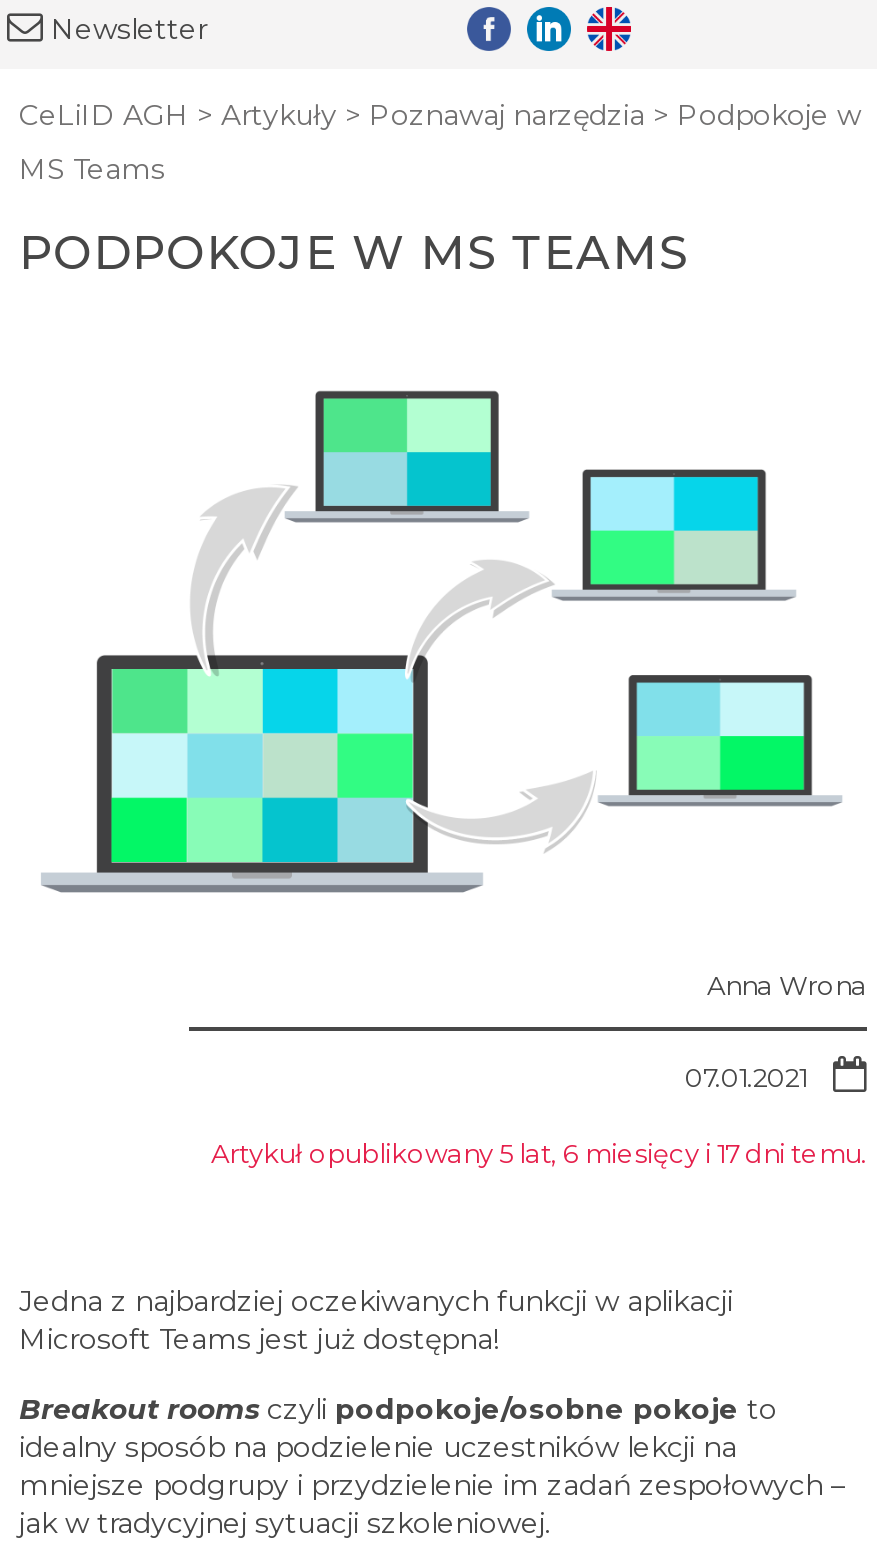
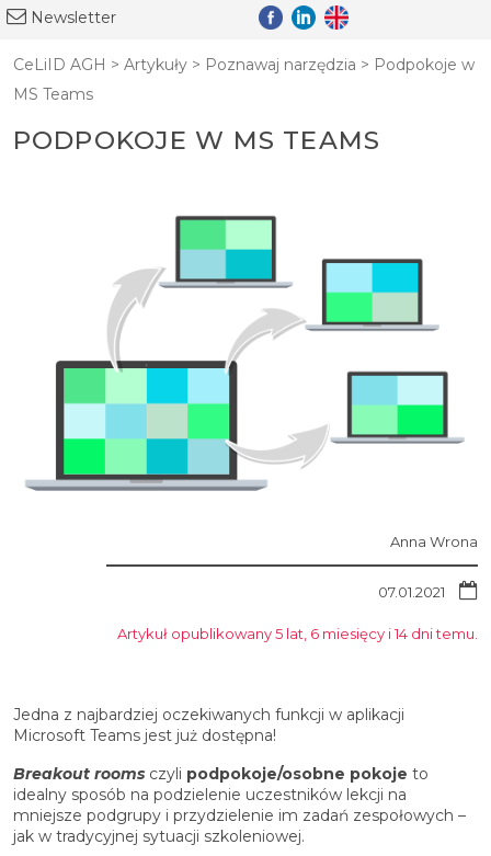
- Artykuł opublikowany 5 lat, 6 miesięcy i 17 dni temu.
+ Artykuł opublikowany 5 lat, 6 miesięcy i 14 dni temu.
